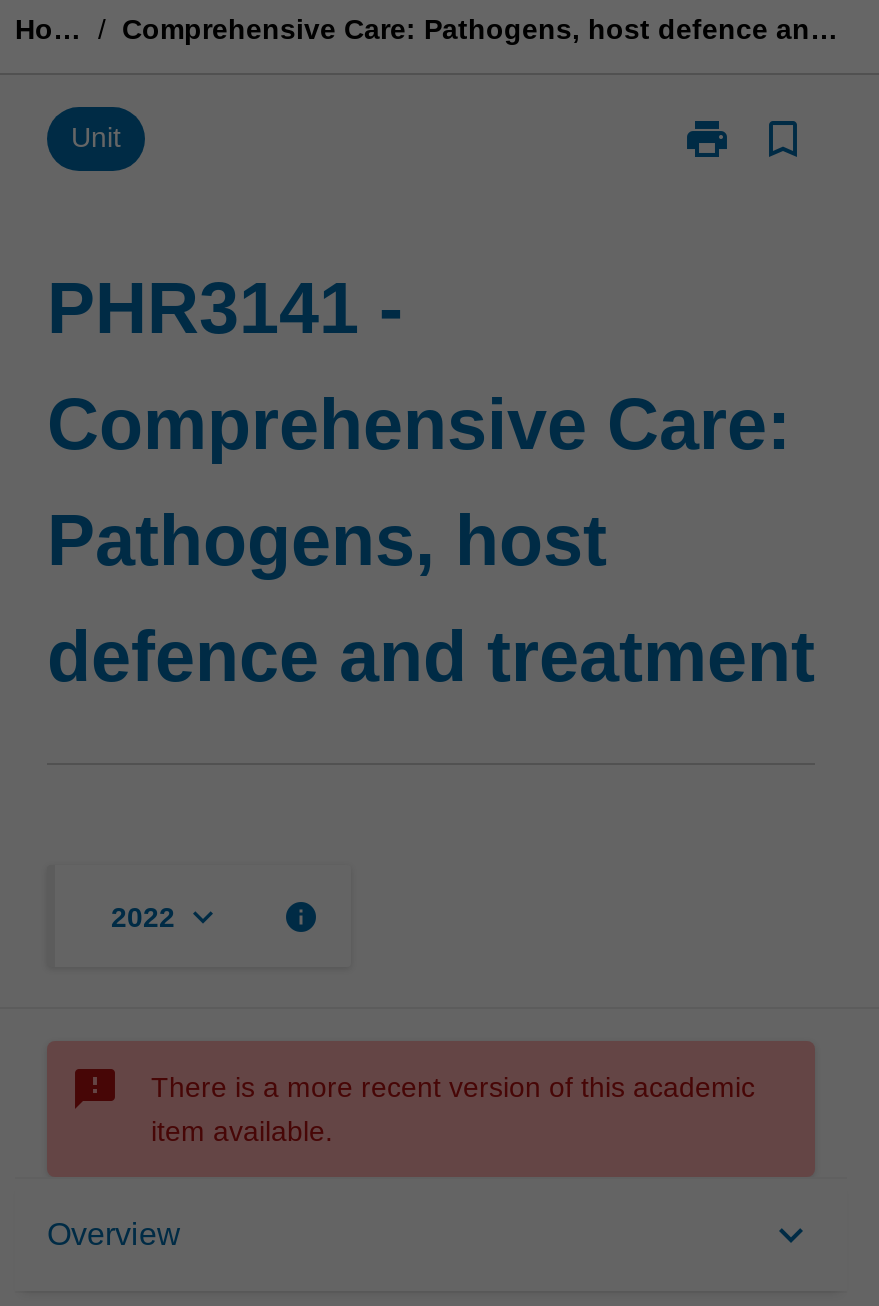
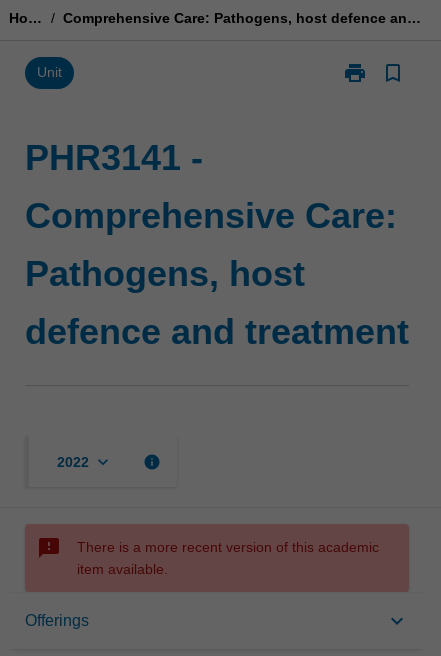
- Overview
+ Offerings
